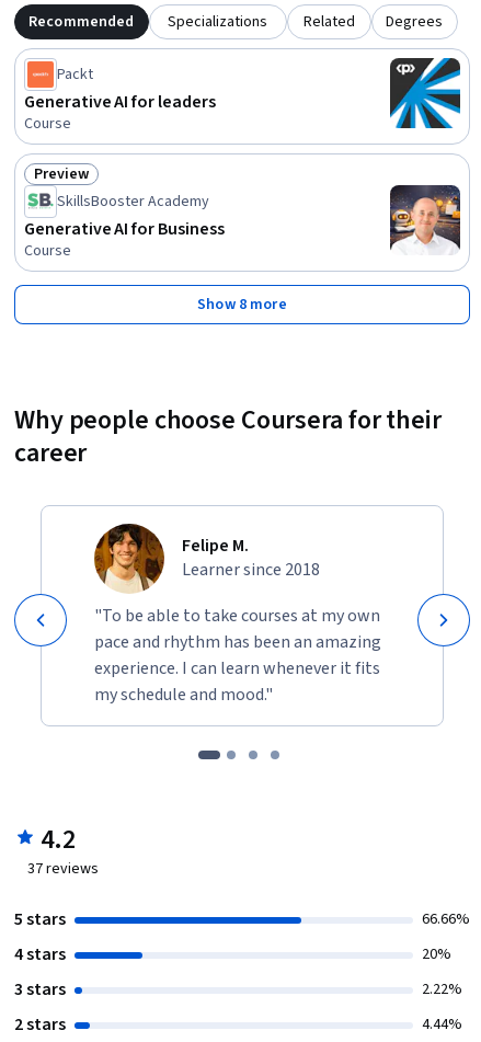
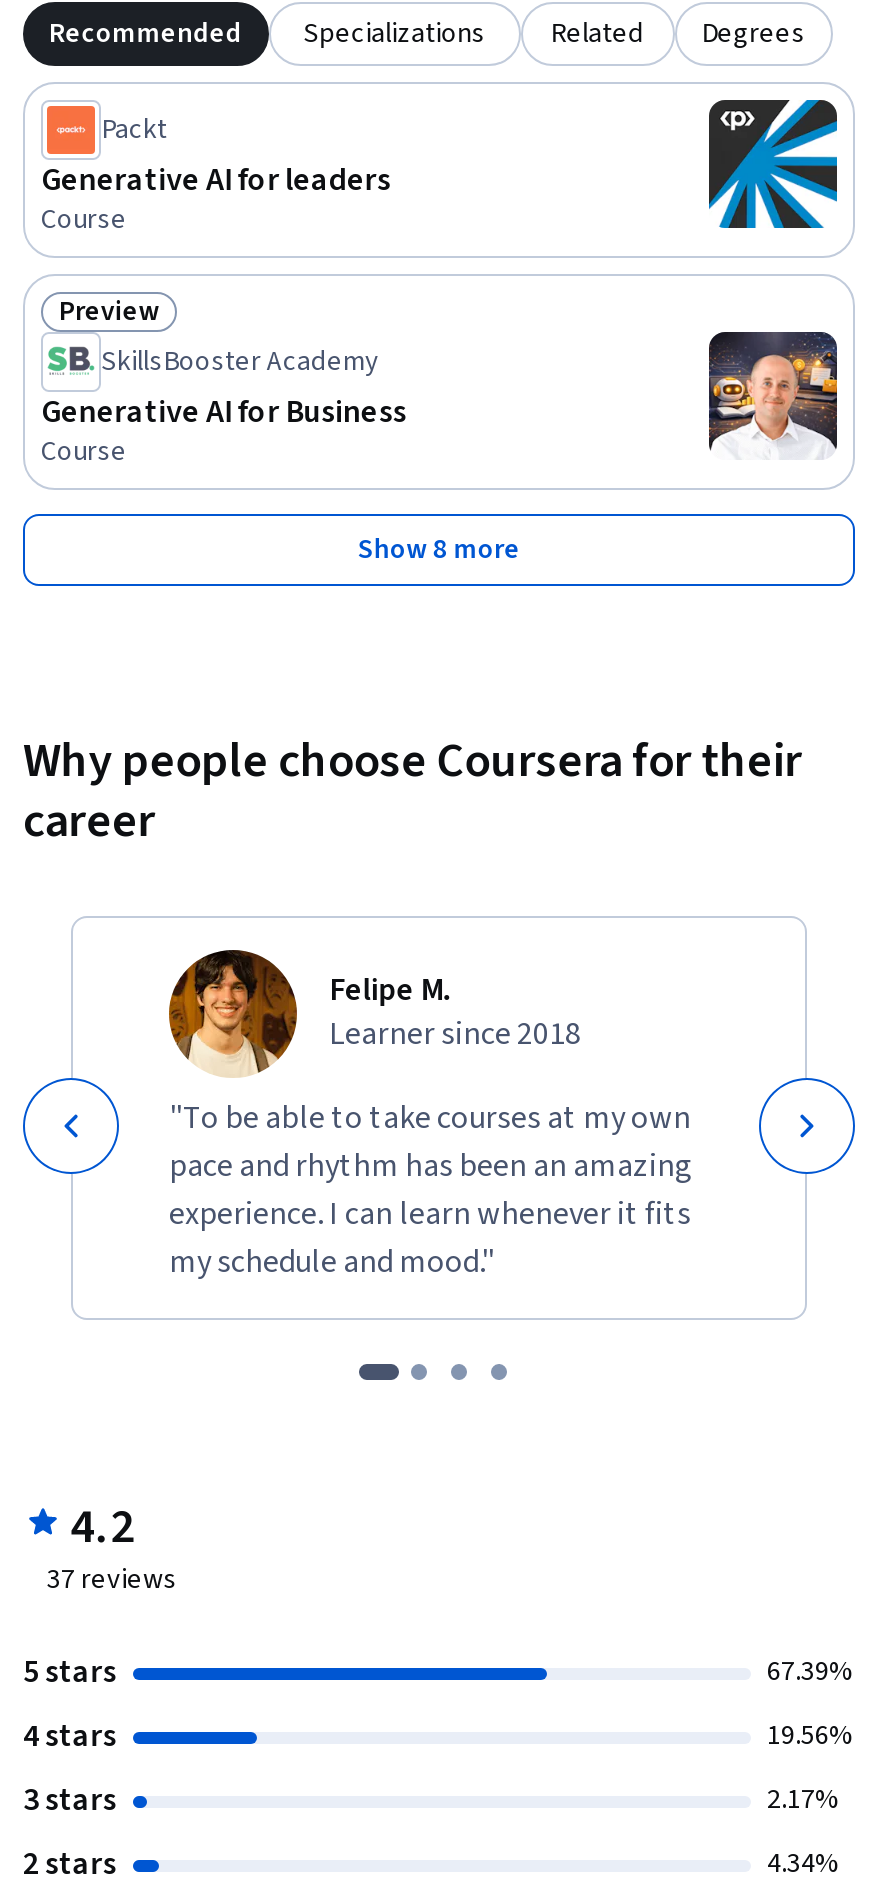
- 66.66%
+ 67.39%

- 20%
+ 19.56%

- 2.22%
+ 2.17%

- 4.44%
+ 4.34%
